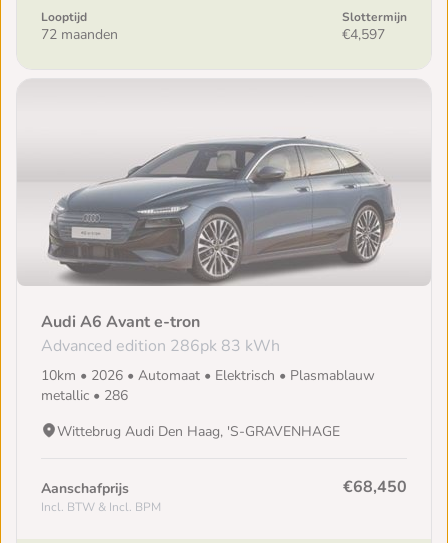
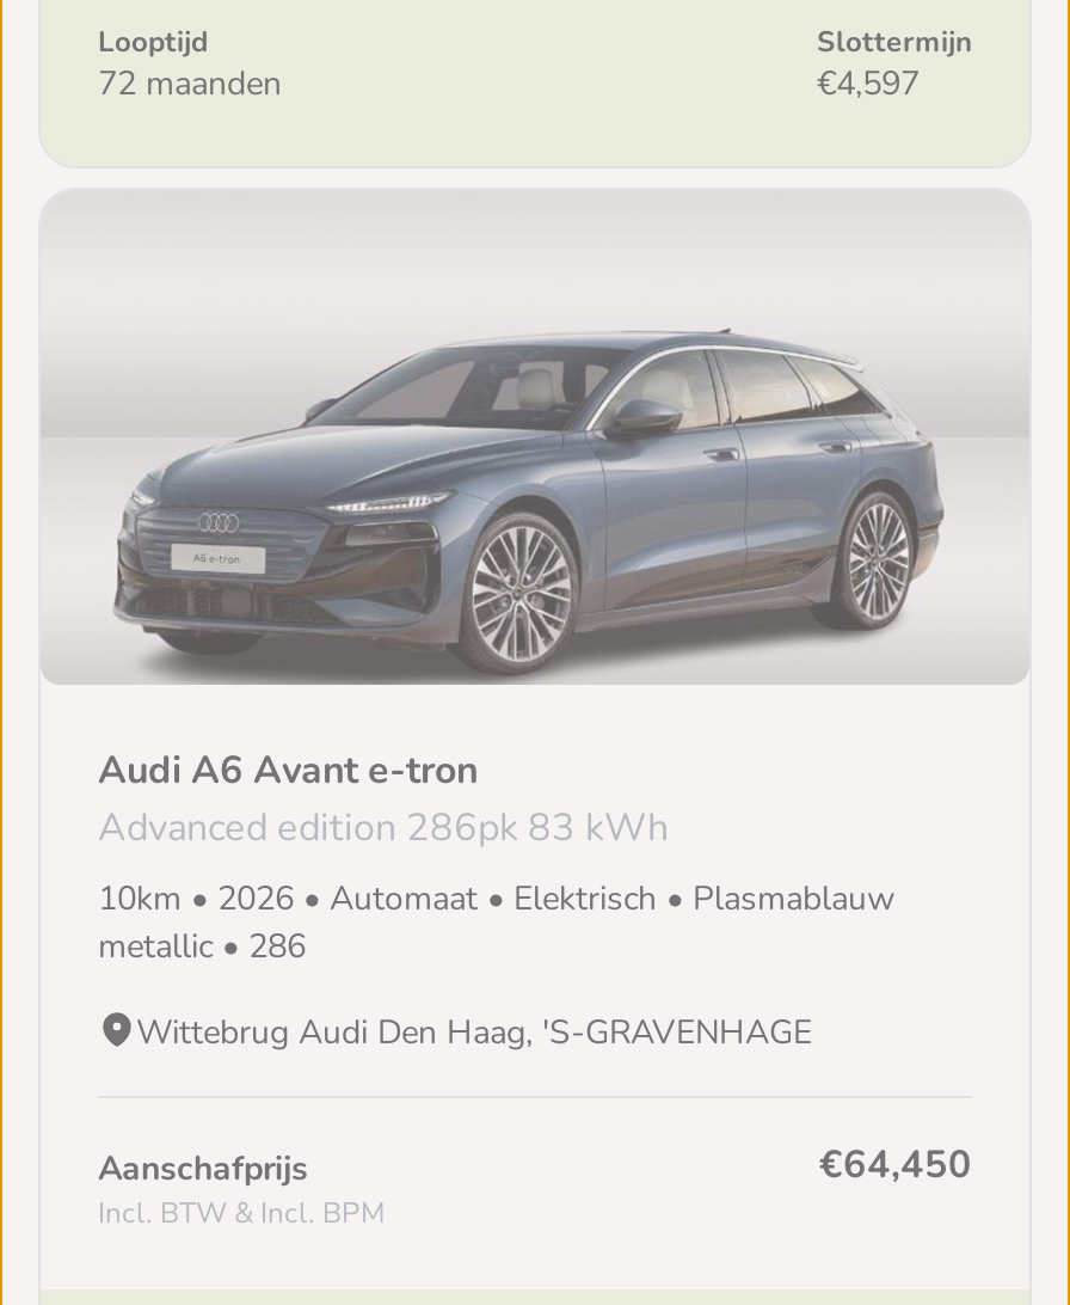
- €68,450
+ €64,450
